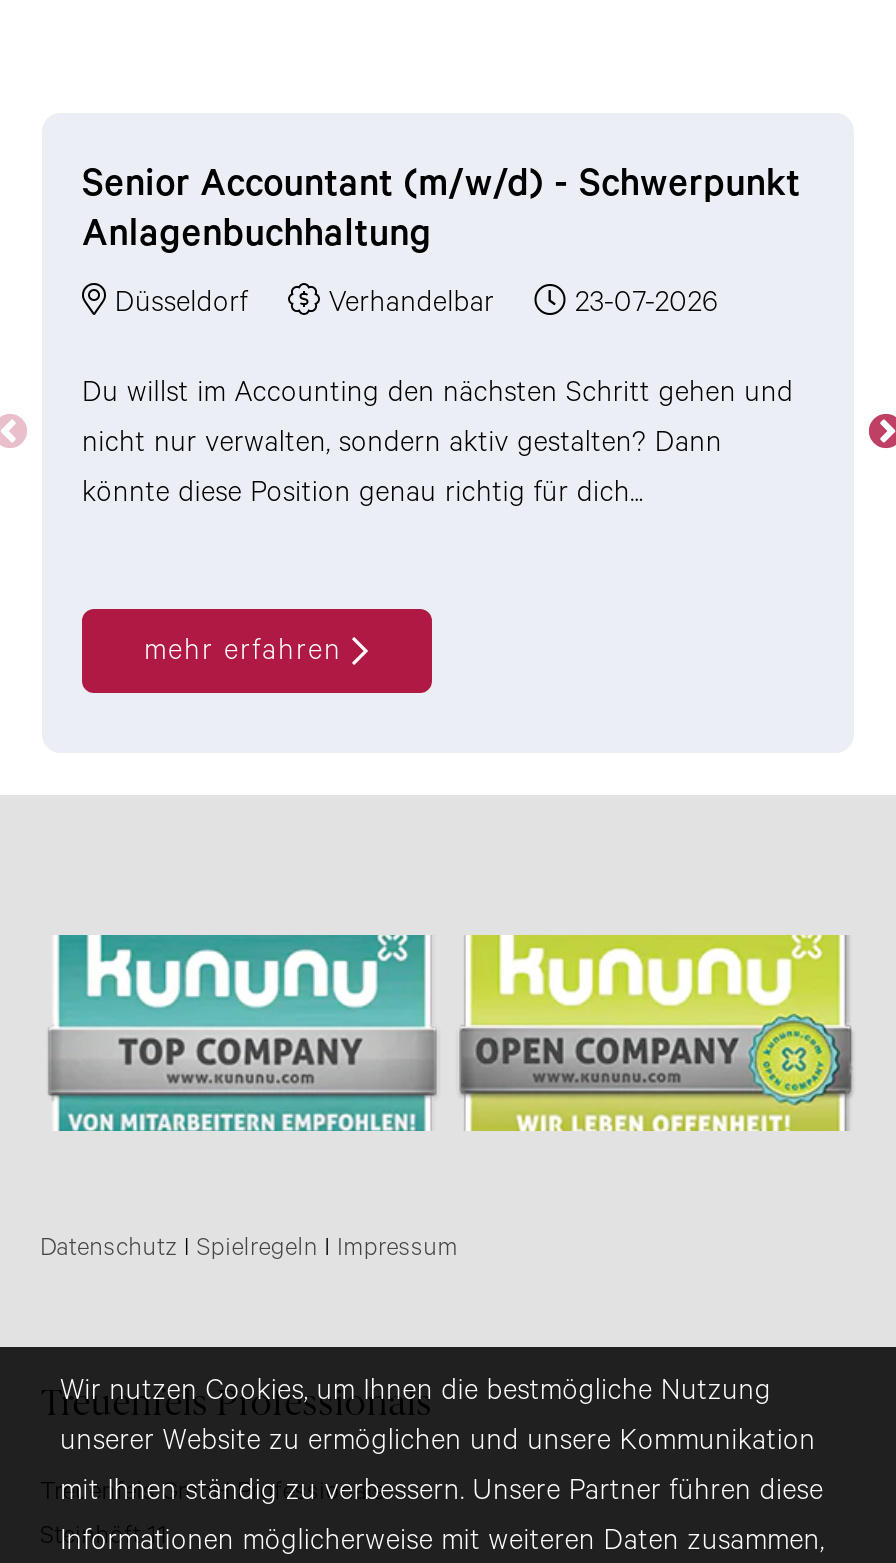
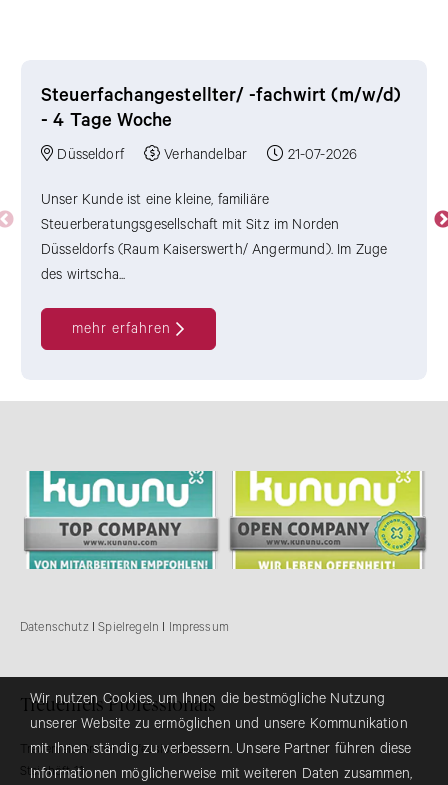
- Senior Accountant (m/w/d) - Schwerpunkt
- Anlagenbuchhaltung
+ Steuerfachangestellter/ -fachwirt (m/w/d)
+ - 4 Tage Woche

- 23-07-2026
- Du willst im Accounting den nächsten Schritt gehen und
- nicht nur verwalten, sondern aktiv gestalten? Dann
- könnte diese Position genau richtig für dich...
+ 21-07-2026
+ Unser Kunde ist eine kleine, familiäre
+ Steuerberatungsgesellschaft mit Sitz im Norden
+ Düsseldorfs (Raum Kaiserswerth/ Angermund). Im Zuge
+ des wirtscha...
